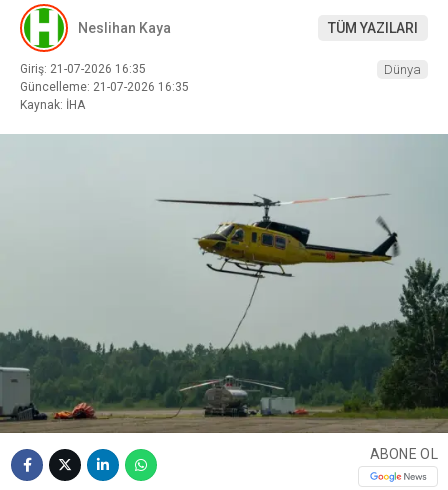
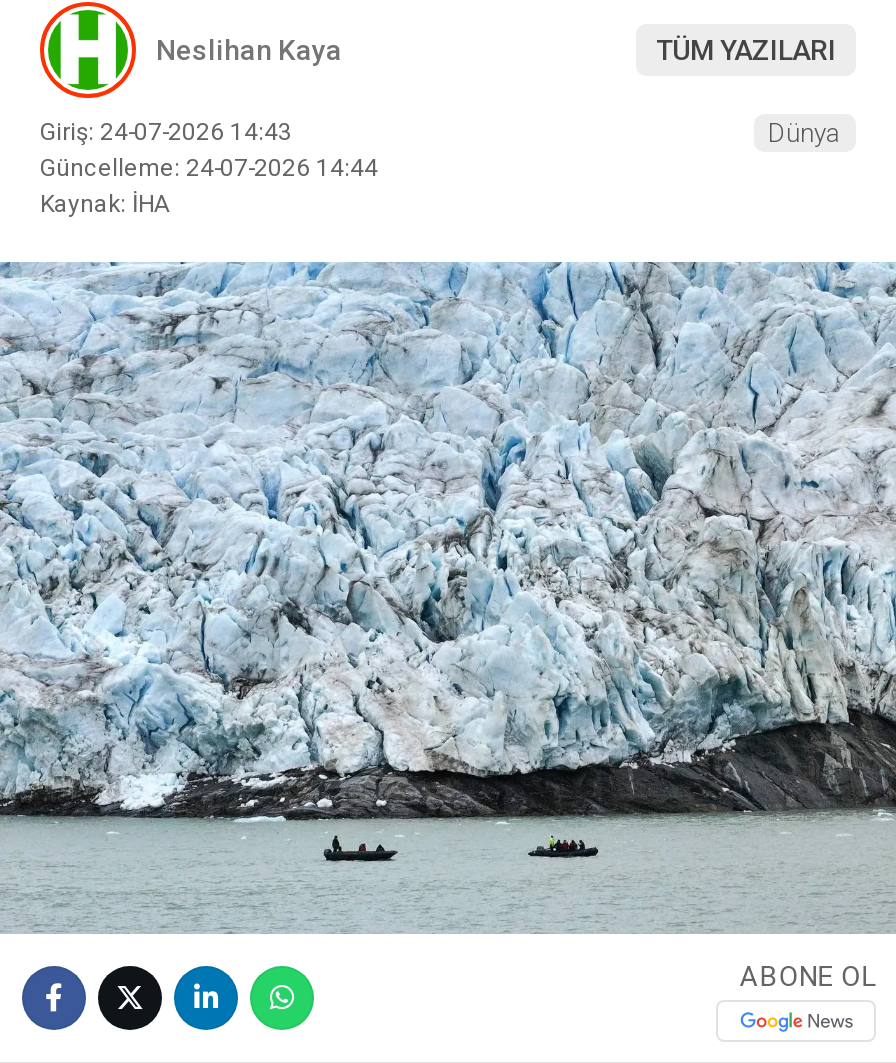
- Giriş: 21-07-2026 16:35
+ Giriş: 24-07-2026 14:43

- Güncelleme: 21-07-2026 16:35
+ Güncelleme: 24-07-2026 14:44

- [image]
+ [image]
